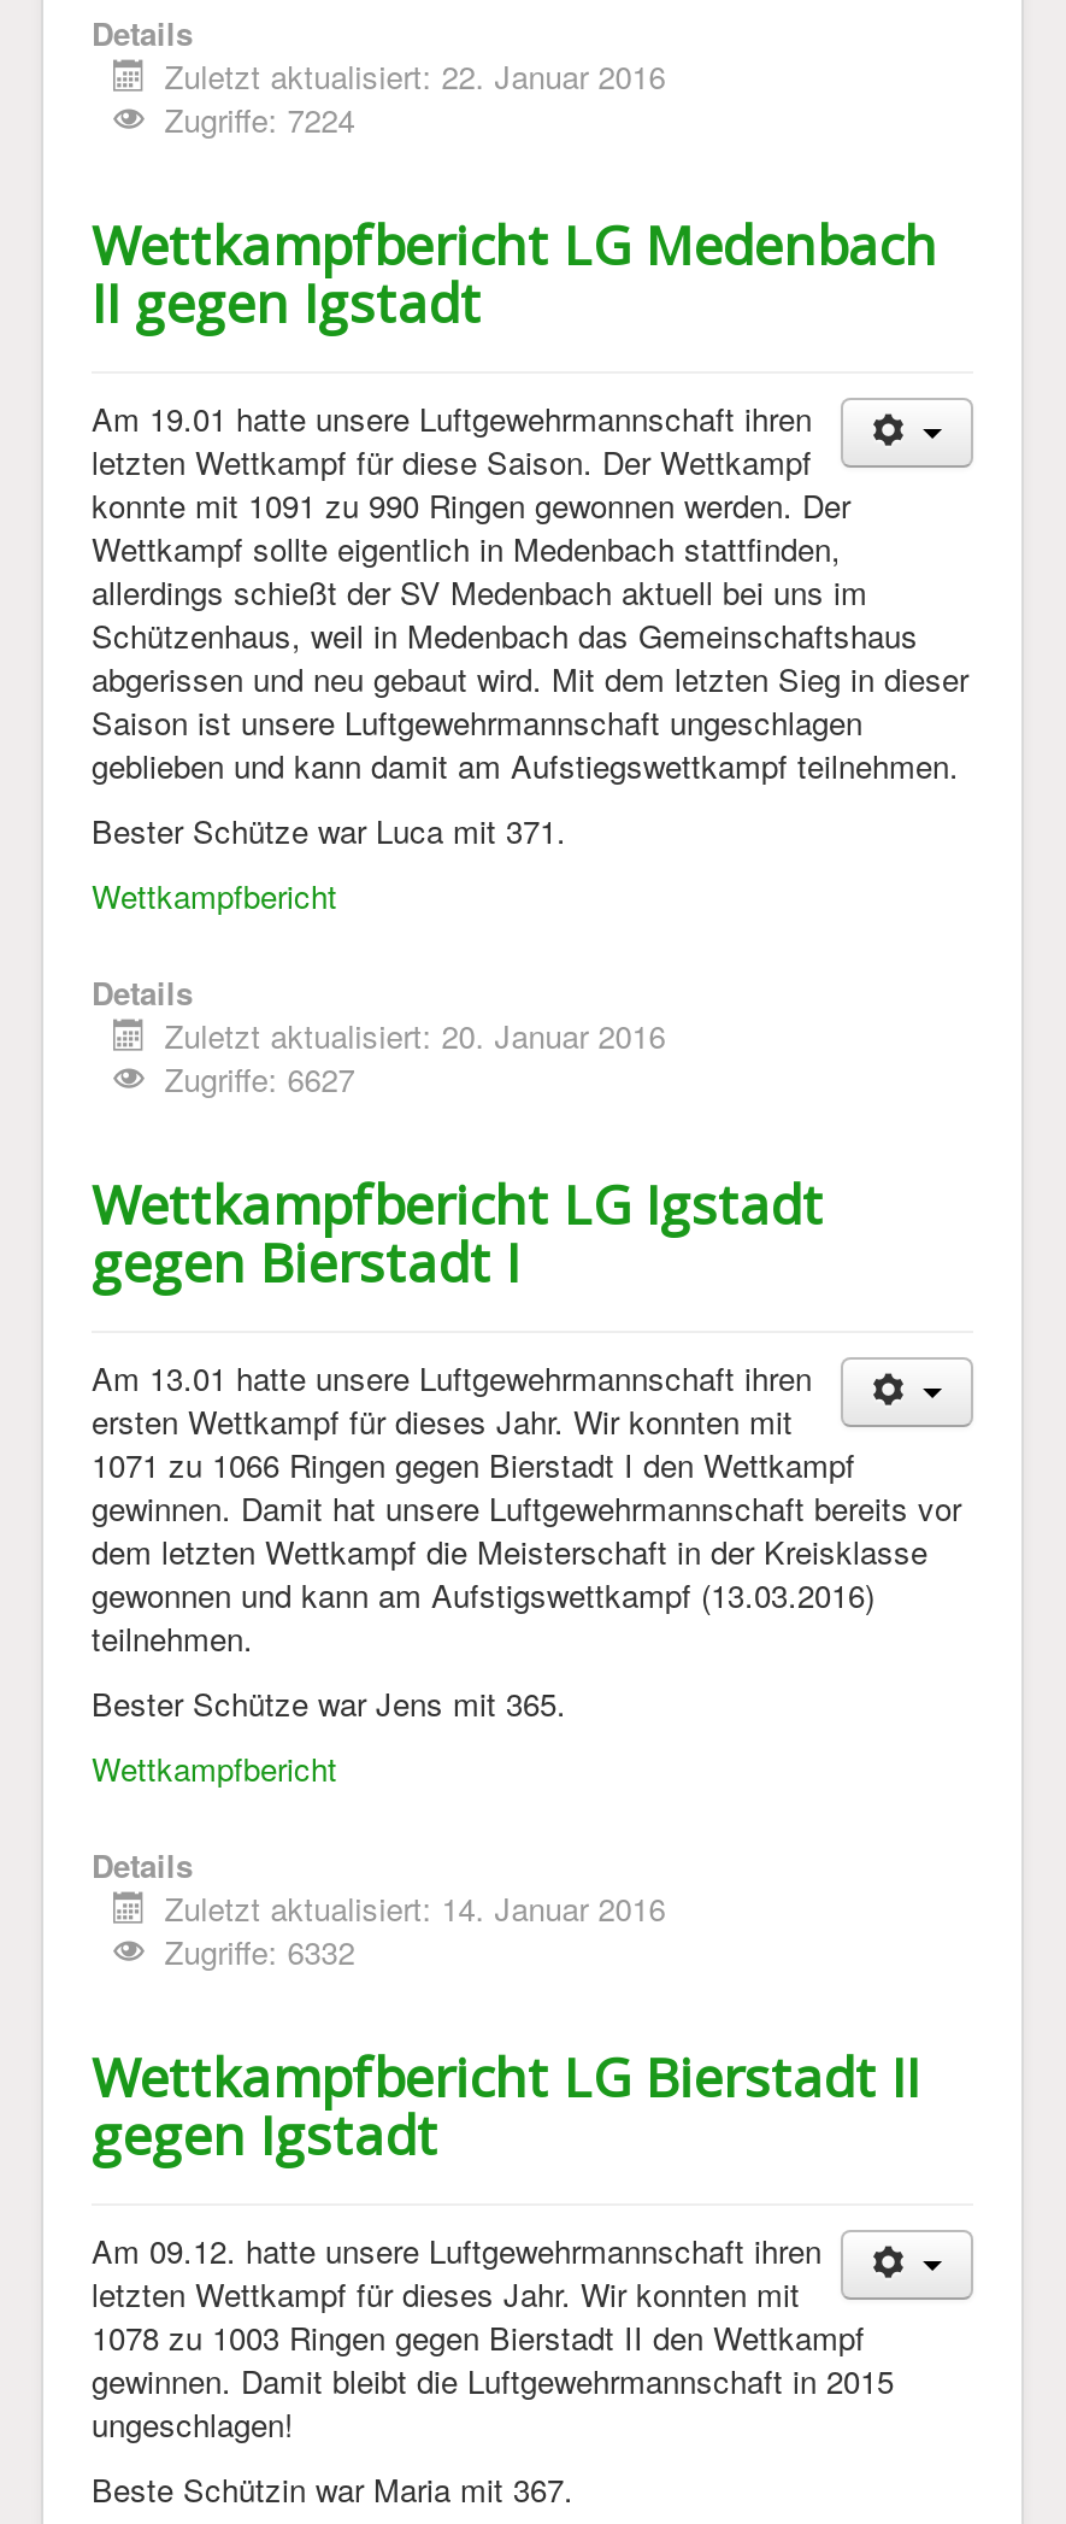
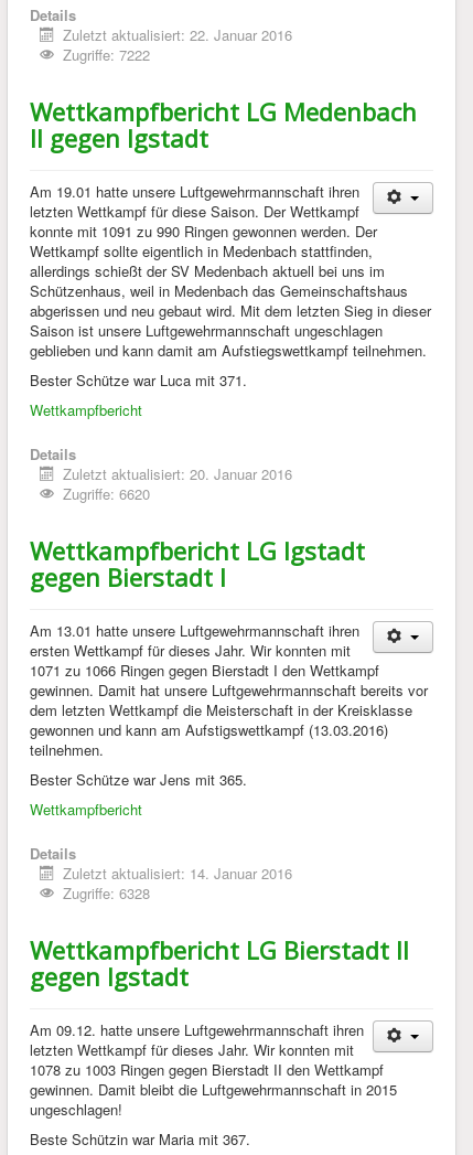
- Zugriffe: 7224
+ Zugriffe: 7222

- Zugriffe: 6627
+ Zugriffe: 6620

- Zugriffe: 6332
+ Zugriffe: 6328
